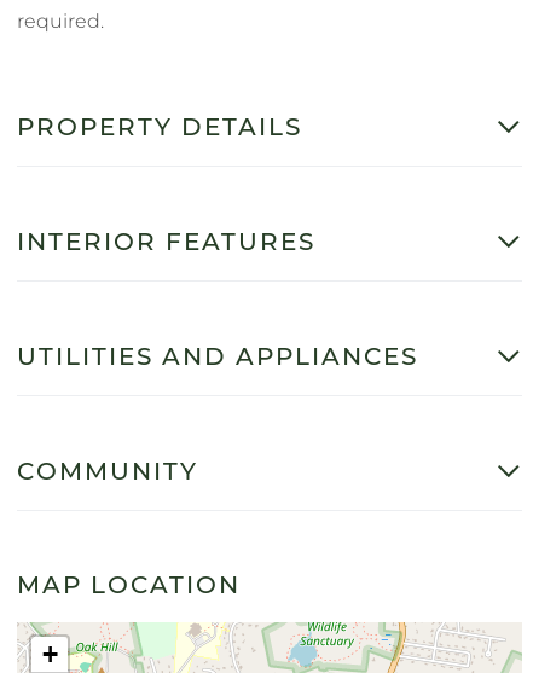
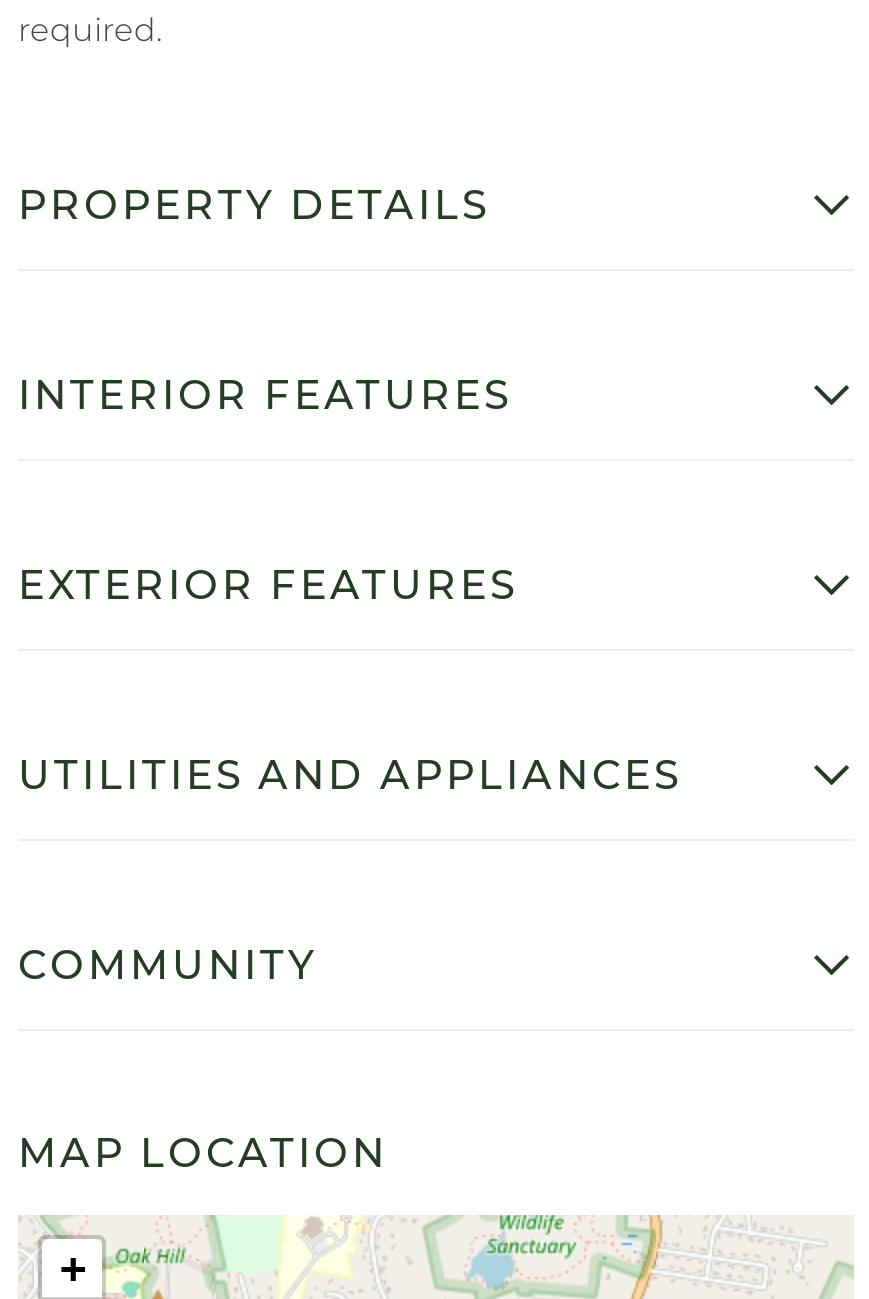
+ EXTERIOR FEATURES
